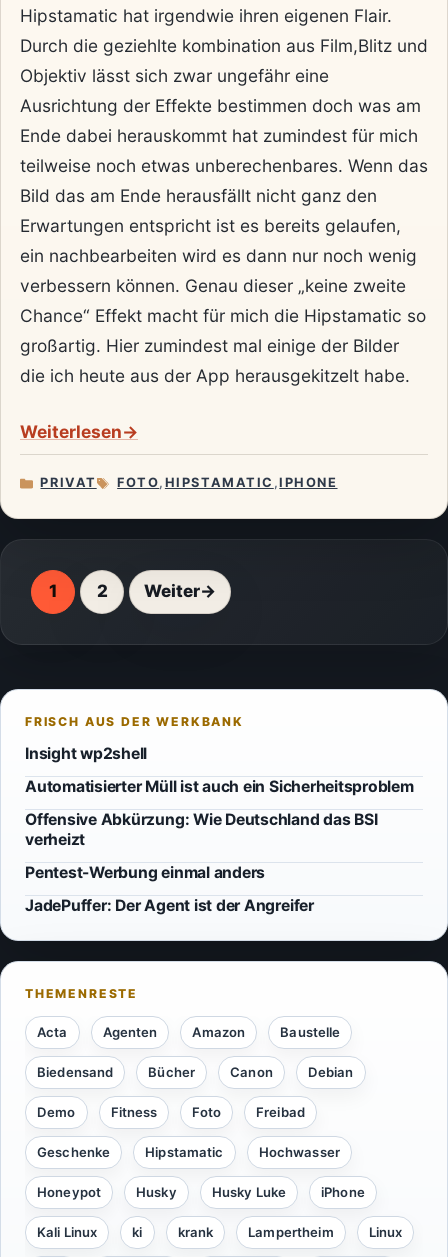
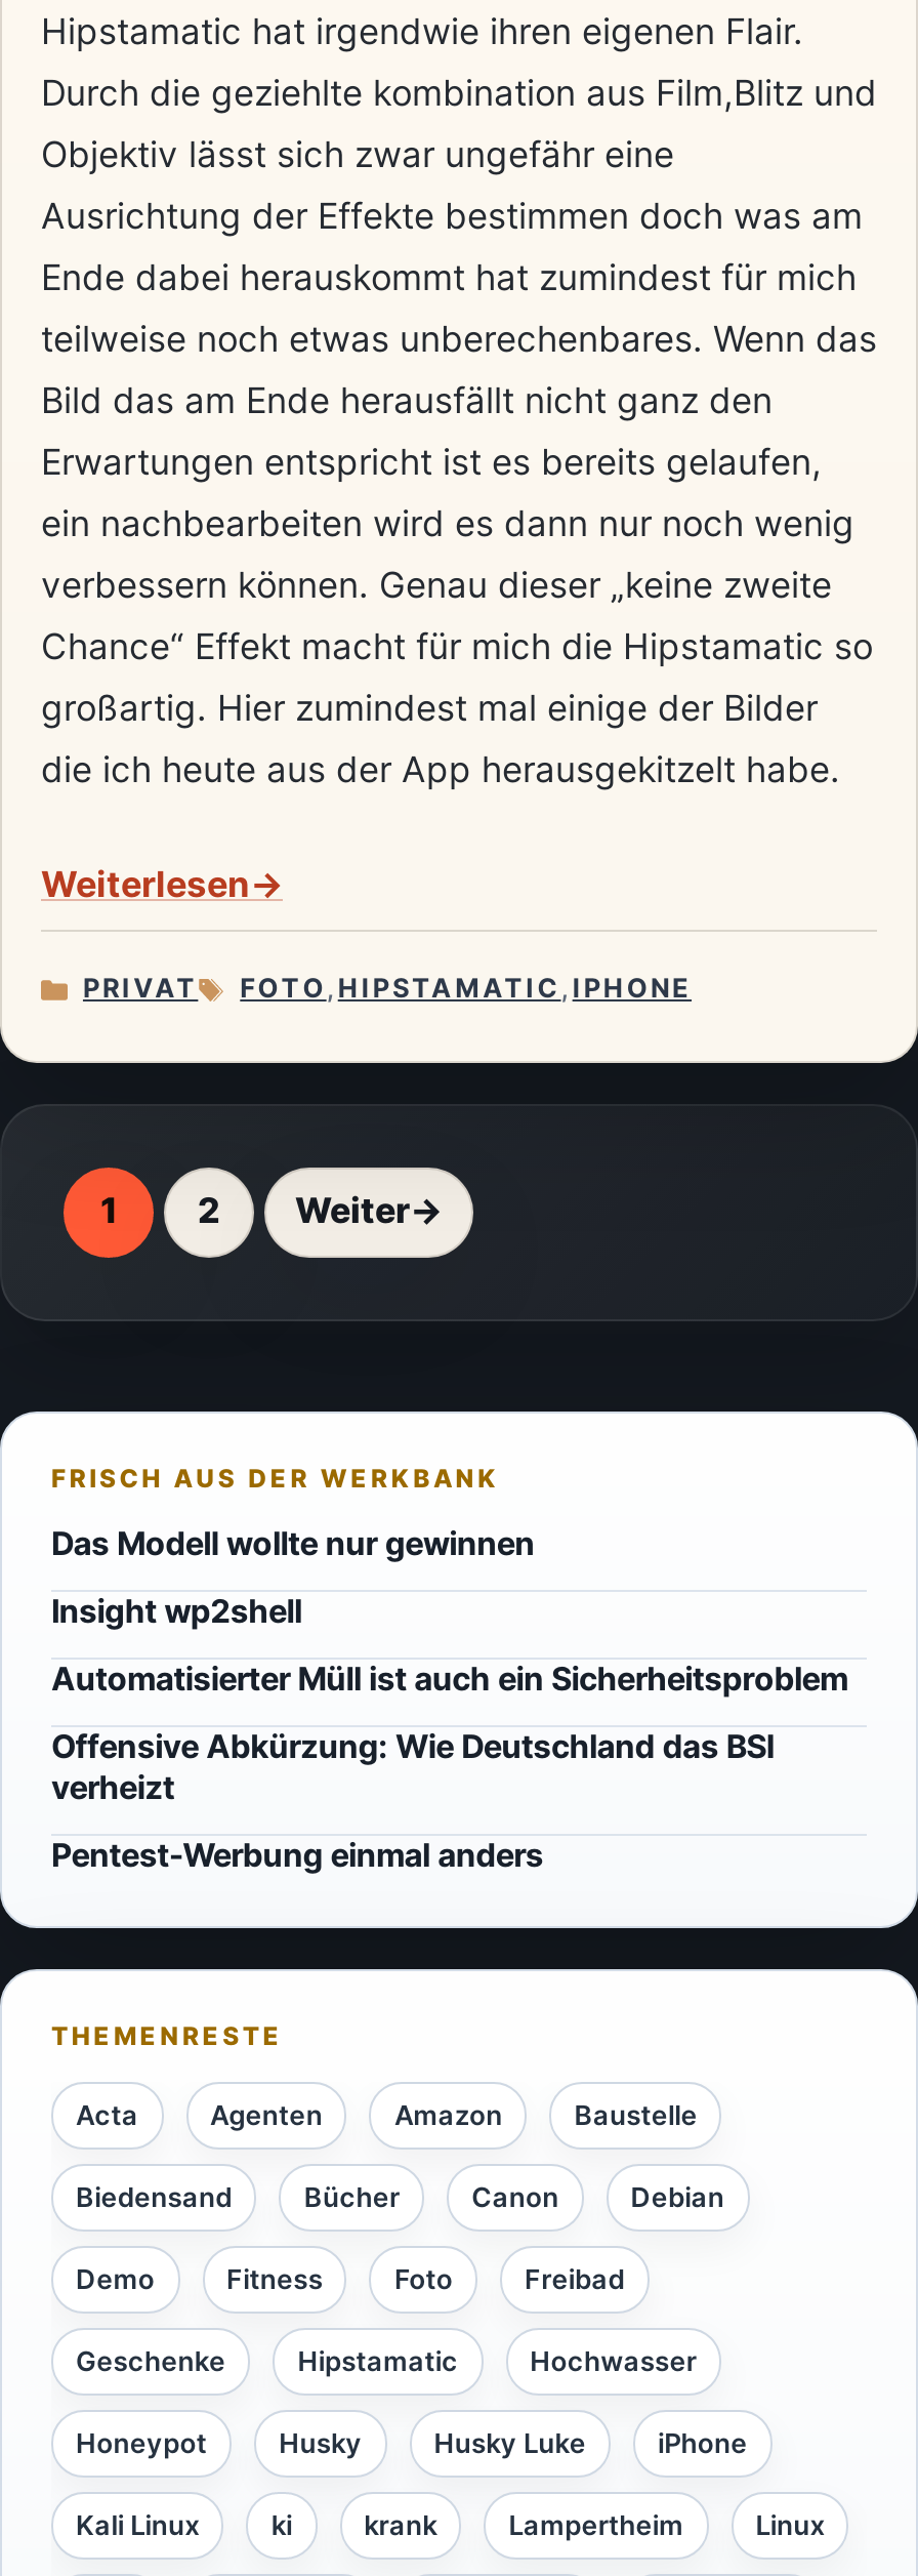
+ Das Modell wollte nur gewinnen

moved down: Insight wp2shell | Automatisierter Müll ist auch ein Sicherheitsproblem | Offensive Abkürzung: Wie Deutschland das BSI | verheizt | Pentest-Werbung einmal anders

- JadePuffer: Der Agent ist der Angreifer
